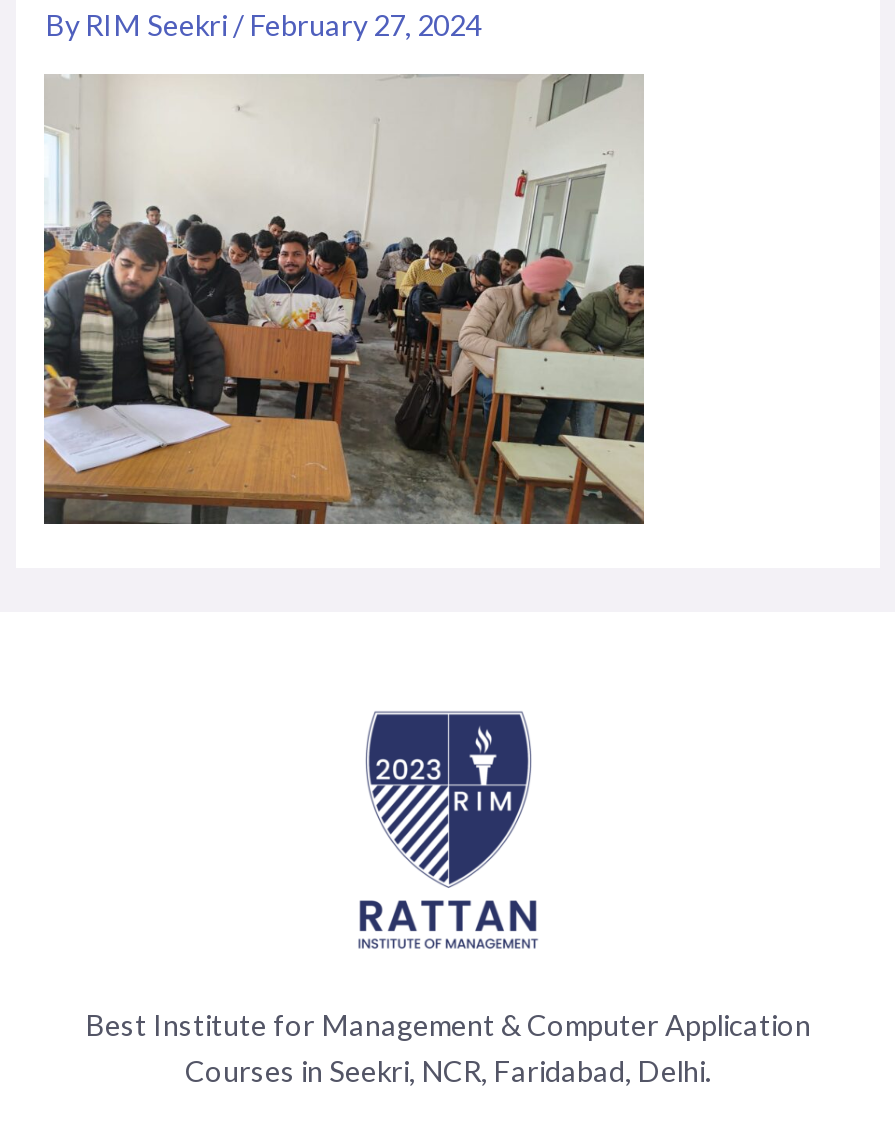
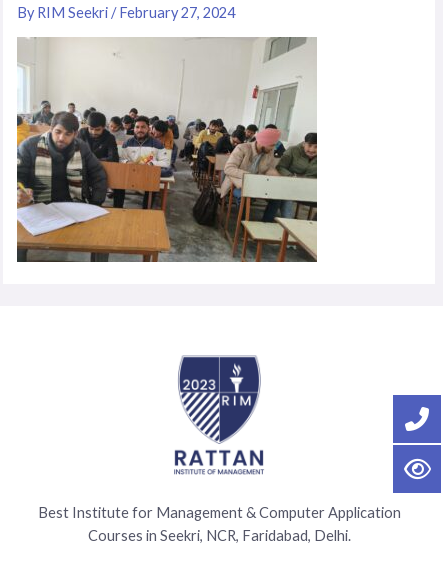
+ [image]
